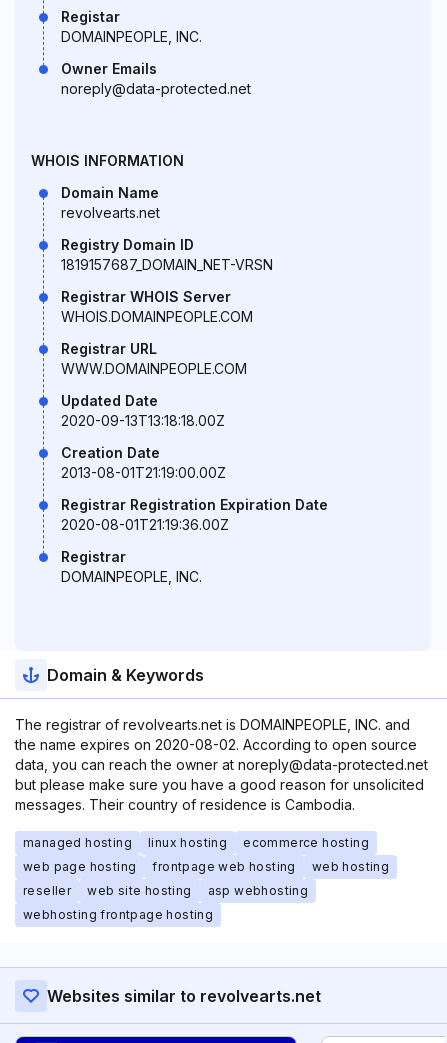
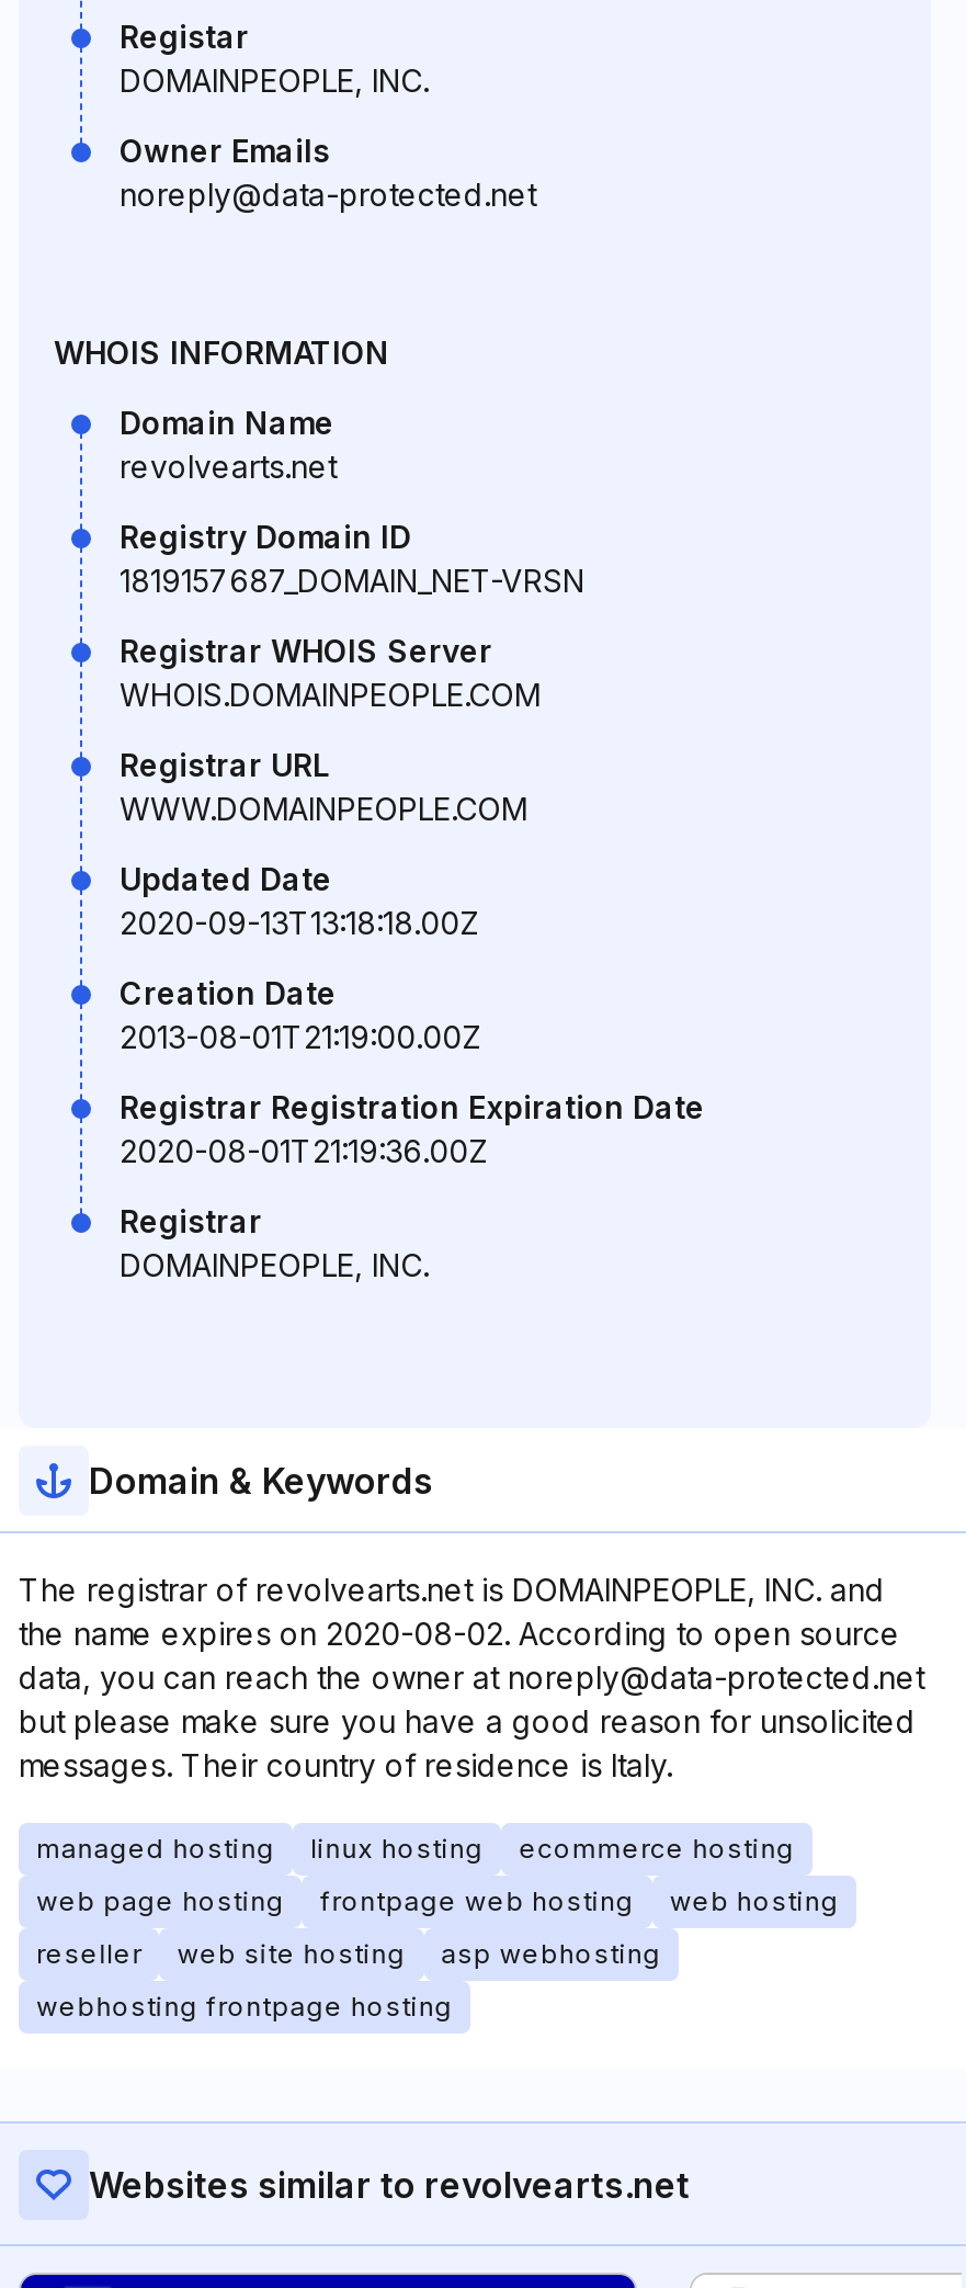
- messages. Their country of residence is Cambodia.
+ messages. Their country of residence is Italy.
